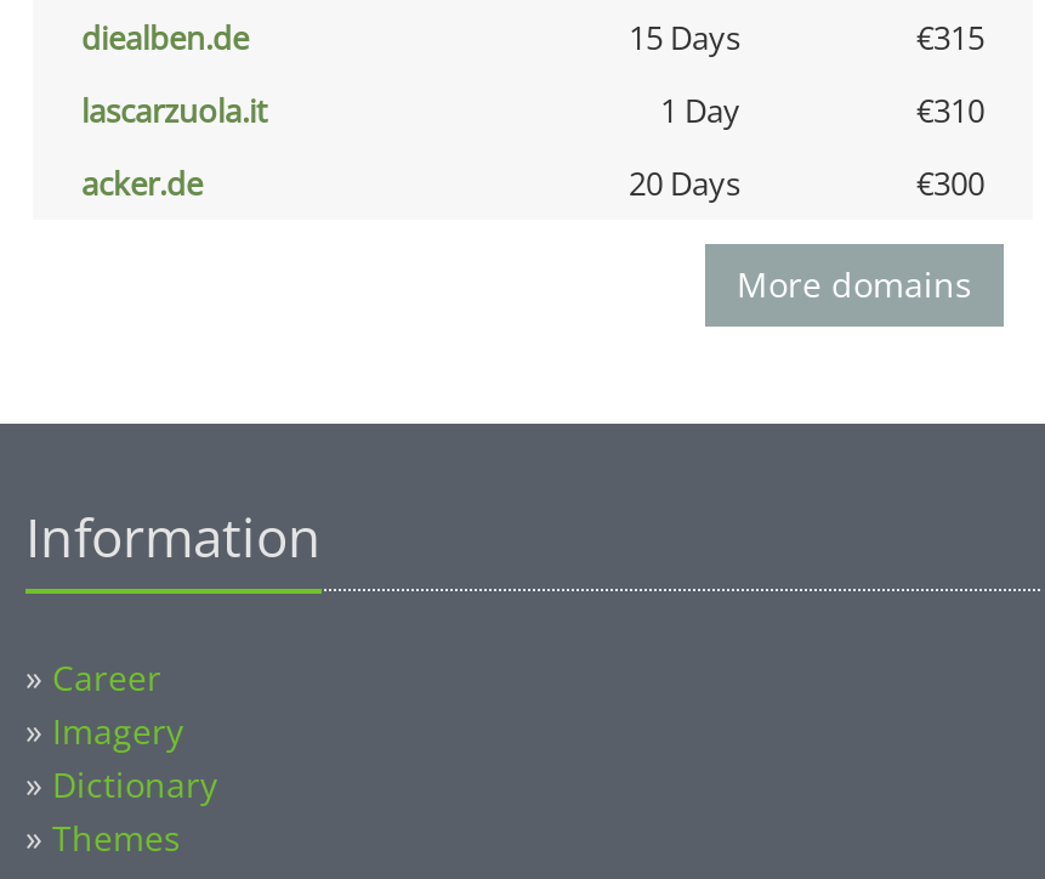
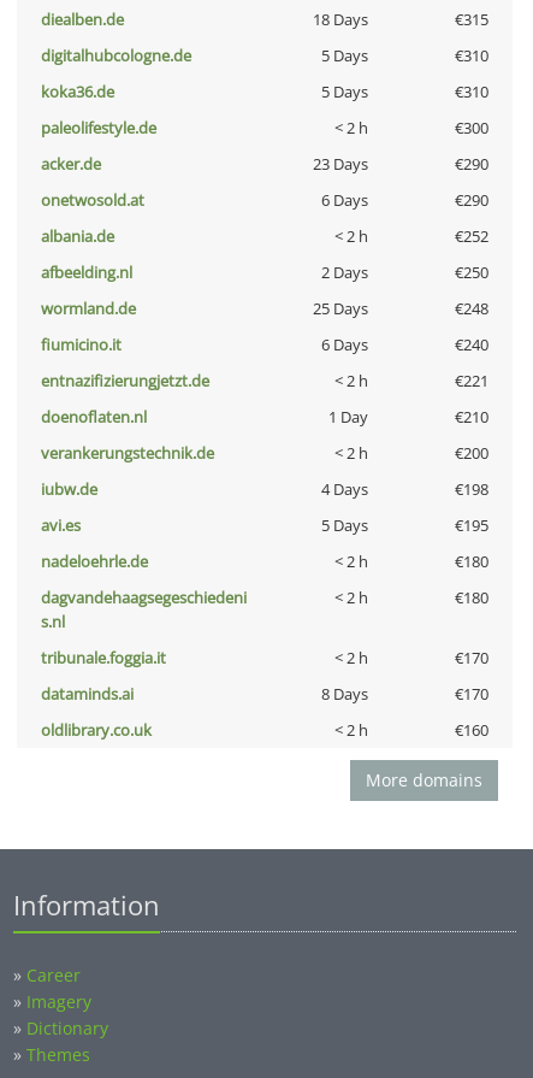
- 15 Days
+ 18 Days

- lascarzuola.it
- 1 Day
+ digitalhubcologne.de
+ 5 Days

- acker.de
- 20 Days
+ koka36.de
+ 5 Days
+ €310
+ paleolifestyle.de
+ < 2 h

+ acker.de
+ 23 Days
+ €290
+ onetwosold.at
+ 6 Days
+ €290
+ albania.de
+ < 2 h
+ €252
+ afbeelding.nl
+ 2 Days
+ €250
+ wormland.de
+ 25 Days
+ €248
+ fiumicino.it
+ 6 Days
+ €240
+ entnazifizierungjetzt.de
+ < 2 h
+ €221
+ doenoflaten.nl
+ 1 Day
+ €210
+ verankerungstechnik.de
+ < 2 h
+ €200
+ iubw.de
+ 4 Days
+ €198
+ avi.es
+ 5 Days
+ €195
+ nadeloehrle.de
+ < 2 h
+ €180
+ dagvandehaagsegeschiedeni
+ s.nl

+ < 2 h
+ €180
+ tribunale.foggia.it
+ < 2 h
+ €170
+ dataminds.ai
+ 8 Days
+ €170
+ oldlibrary.co.uk
+ < 2 h
+ €160
